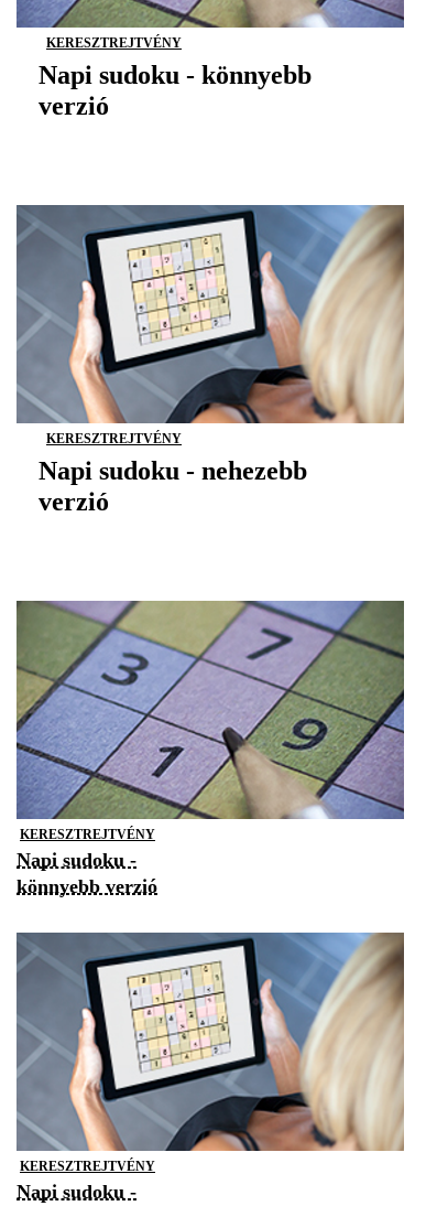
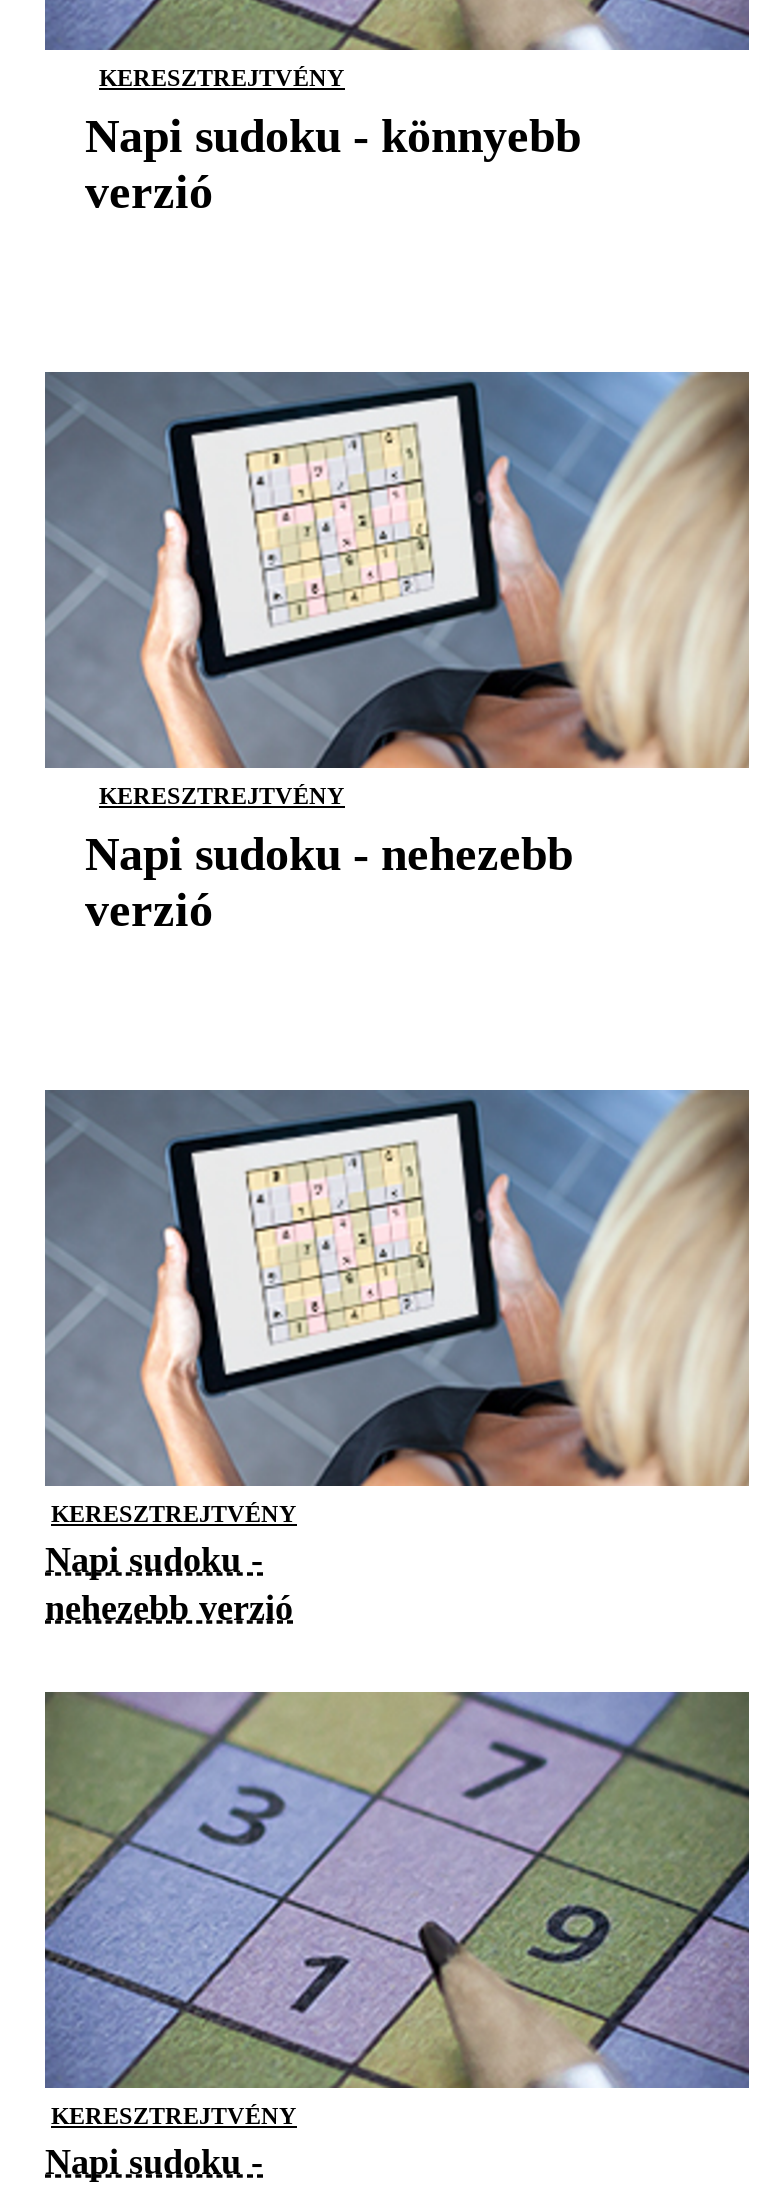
moved down: [image]

- könnyebb verzió
+ nehezebb verzió

moved up: [image]
